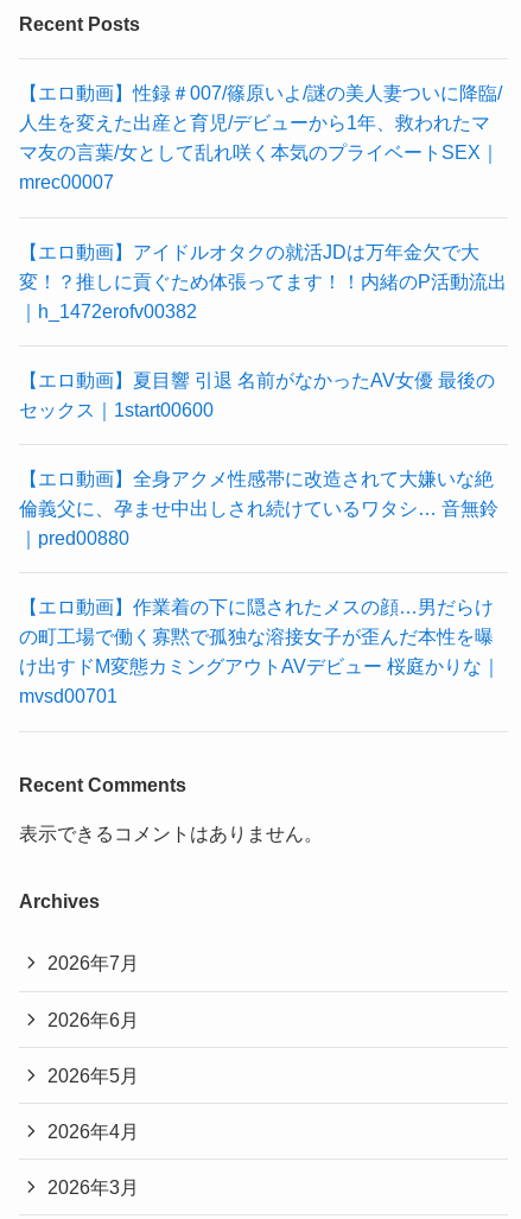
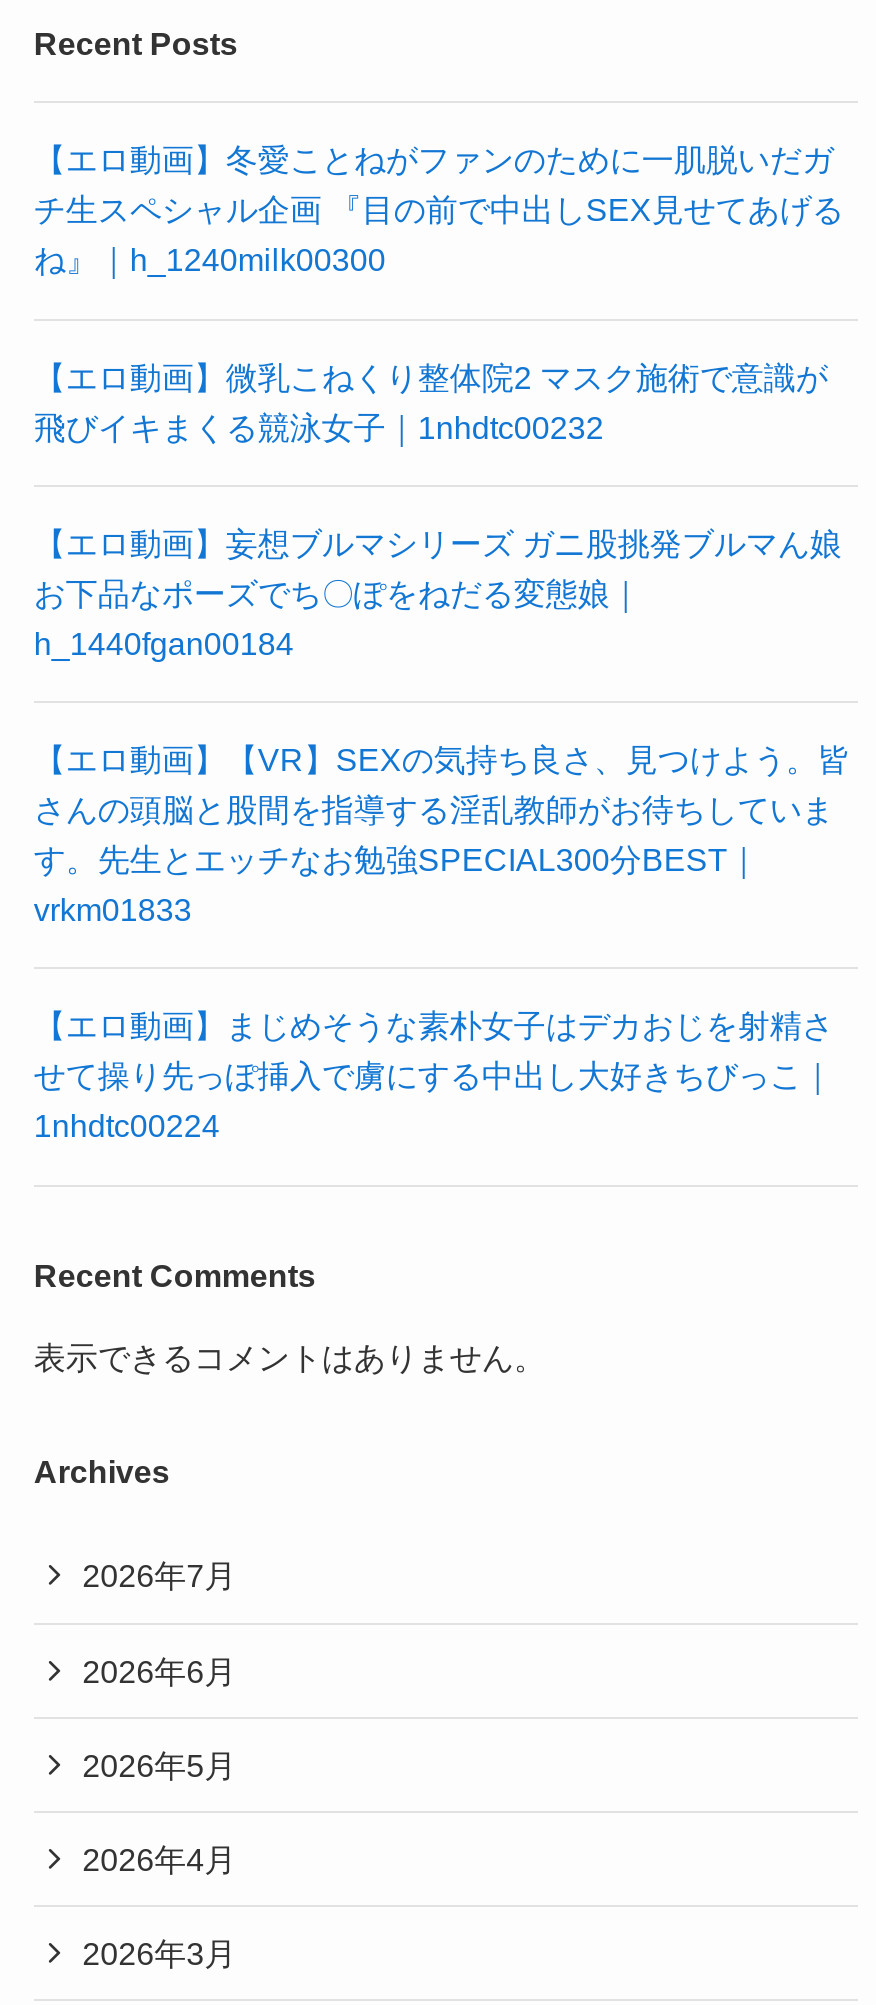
- 【エロ動画】性録＃007/篠原いよ/謎の美人妻ついに降臨/
- 人生を変えた出産と育児/デビューから1年、救われたマ
- マ友の言葉/女として乱れ咲く本気のプライベートSEX｜
- mrec00007
+ 【エロ動画】冬愛ことねがファンのために一肌脱いだガ
+ チ生スペシャル企画 『目の前で中出しSEX見せてあげる
+ ね』｜h_1240milk00300

- 【エロ動画】アイドルオタクの就活JDは万年金欠で大
- 変！？推しに貢ぐため体張ってます！！内緒のP活動流出
- ｜h_1472erofv00382
+ 【エロ動画】微乳こねくり整体院2 マスク施術で意識が
+ 飛びイキまくる競泳女子｜1nhdtc00232

- 【エロ動画】夏目響 引退 名前がなかったAV女優 最後の
- セックス｜1start00600
+ 【エロ動画】妄想ブルマシリーズ ガニ股挑発ブルマん娘
+ お下品なポーズでち〇ぽをねだる変態娘｜
+ h_1440fgan00184

- 【エロ動画】全身アクメ性感帯に改造されて大嫌いな絶
- 倫義父に、孕ませ中出しされ続けているワタシ… 音無鈴
- ｜pred00880
+ 【エロ動画】【VR】SEXの気持ち良さ、見つけよう。皆
+ さんの頭脳と股間を指導する淫乱教師がお待ちしていま
+ す。先生とエッチなお勉強SPECIAL300分BEST｜
+ vrkm01833

- 【エロ動画】作業着の下に隠されたメスの顔…男だらけ
- の町工場で働く寡黙で孤独な溶接女子が歪んだ本性を曝
- け出すドM変態カミングアウトAVデビュー 桜庭かりな｜
- mvsd00701
+ 【エロ動画】まじめそうな素朴女子はデカおじを射精さ
+ せて操り先っぽ挿入で虜にする中出し大好きちびっこ｜
+ 1nhdtc00224
